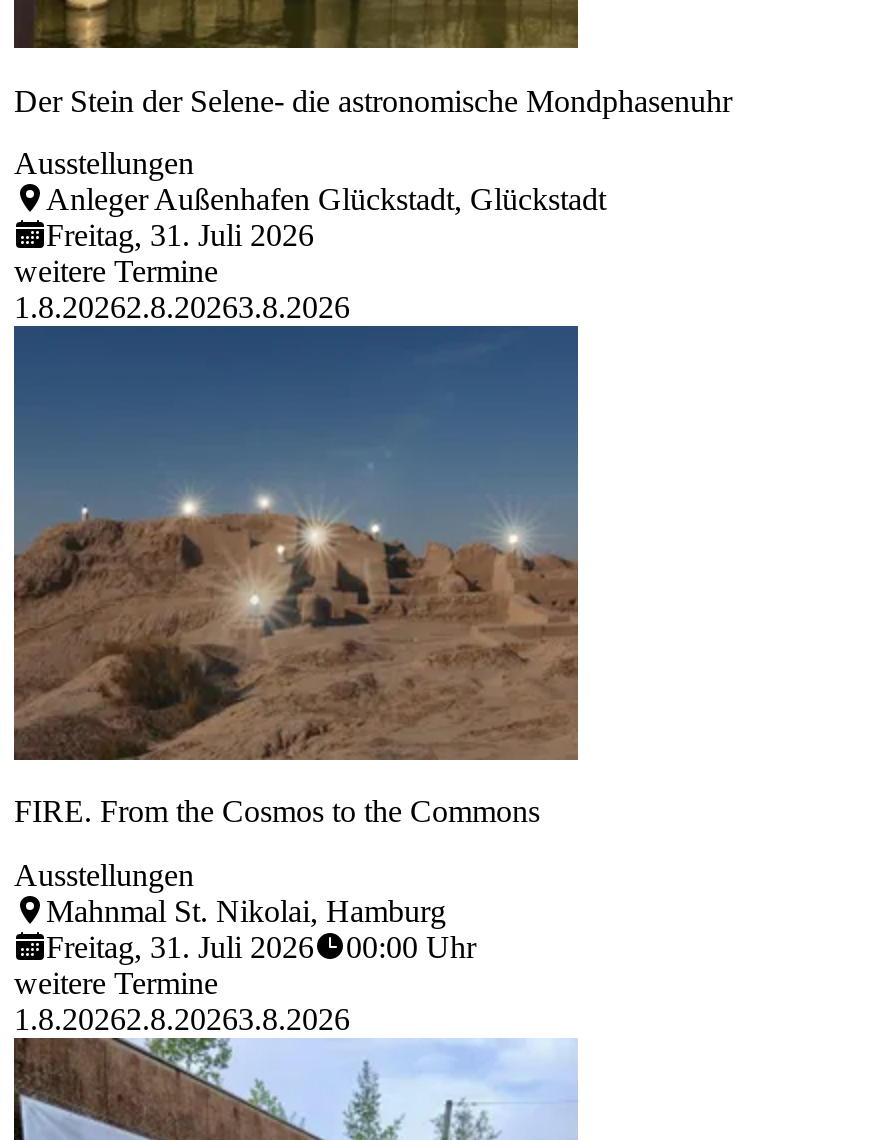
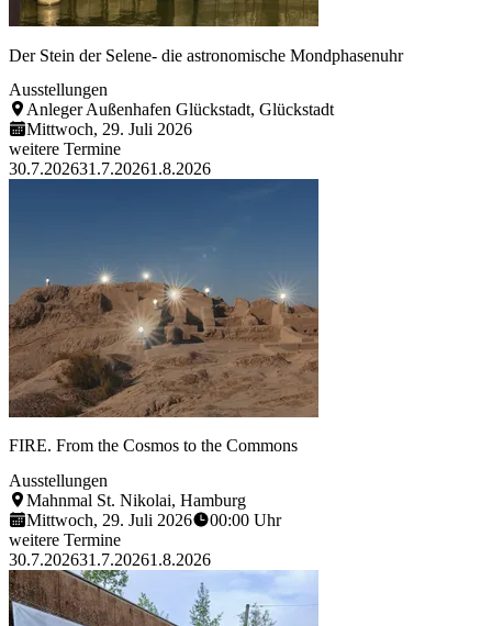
- Freitag, 31. Juli 2026
+ Mittwoch, 29. Juli 2026

- 1.8.20262.8.20263.8.2026
+ 30.7.202631.7.20261.8.2026

- Freitag, 31. Juli 2026
+ Mittwoch, 29. Juli 2026

- 1.8.20262.8.20263.8.2026
+ 30.7.202631.7.20261.8.2026
